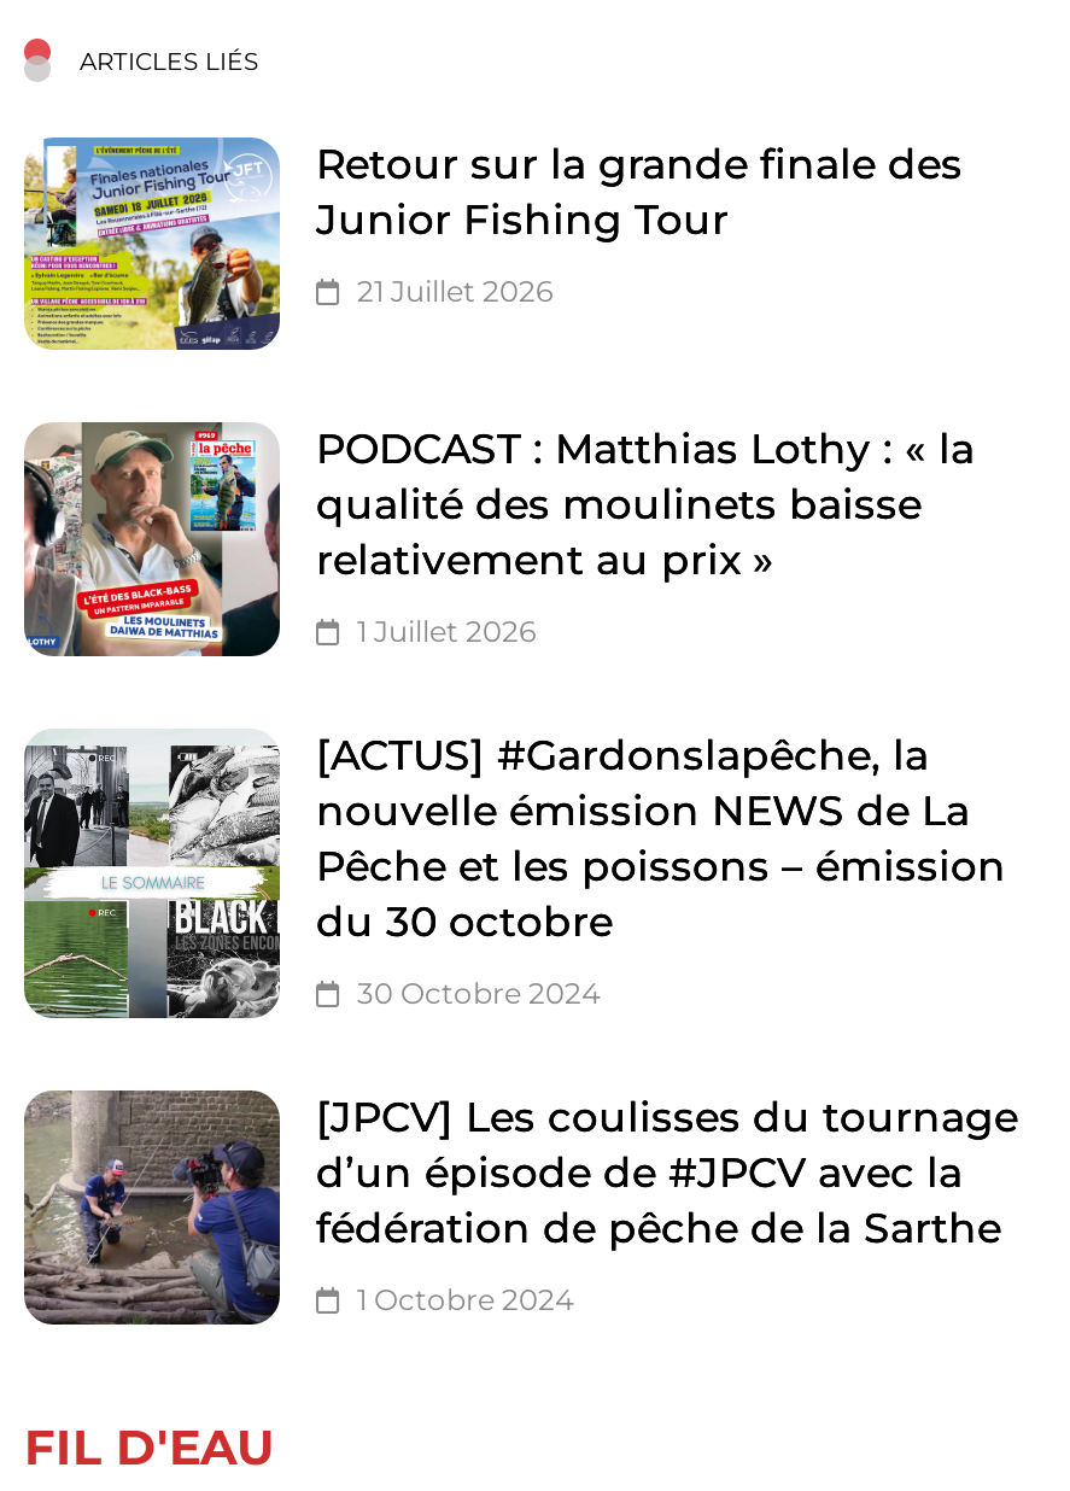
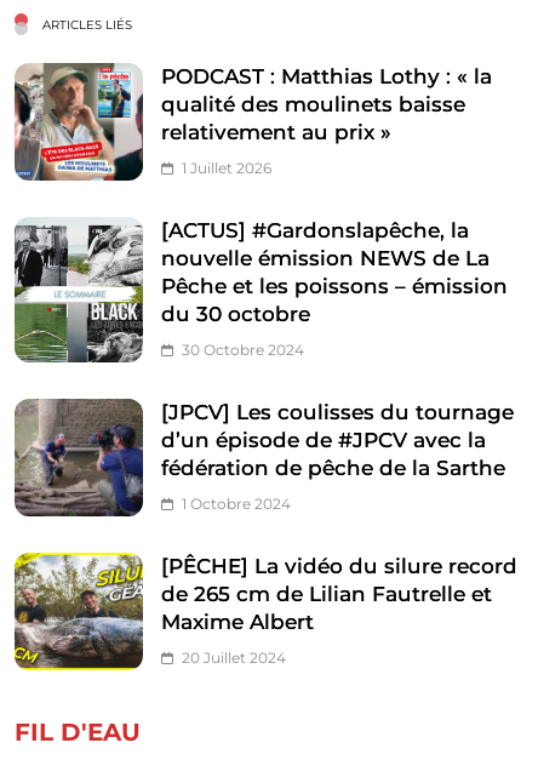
- [image]
- Retour sur la grande finale des
- Junior Fishing Tour
- 21 Juillet 2026

moved up: [image] | PODCAST : Matthias Lothy : « la | qualité des moulinets baisse | ... | fédération de pêche de la Sarthe | 1 Octobre 2024

+ [image]
+ [PÊCHE] La vidéo du silure record
+ de 265 cm de Lilian Fautrelle et
+ Maxime Albert
+ 20 Juillet 2024
